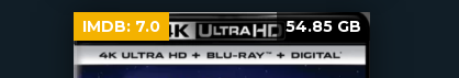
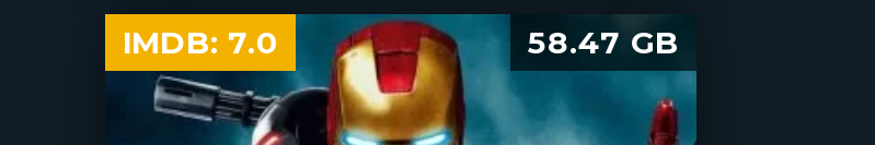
- 54.85 GB
+ 58.47 GB
